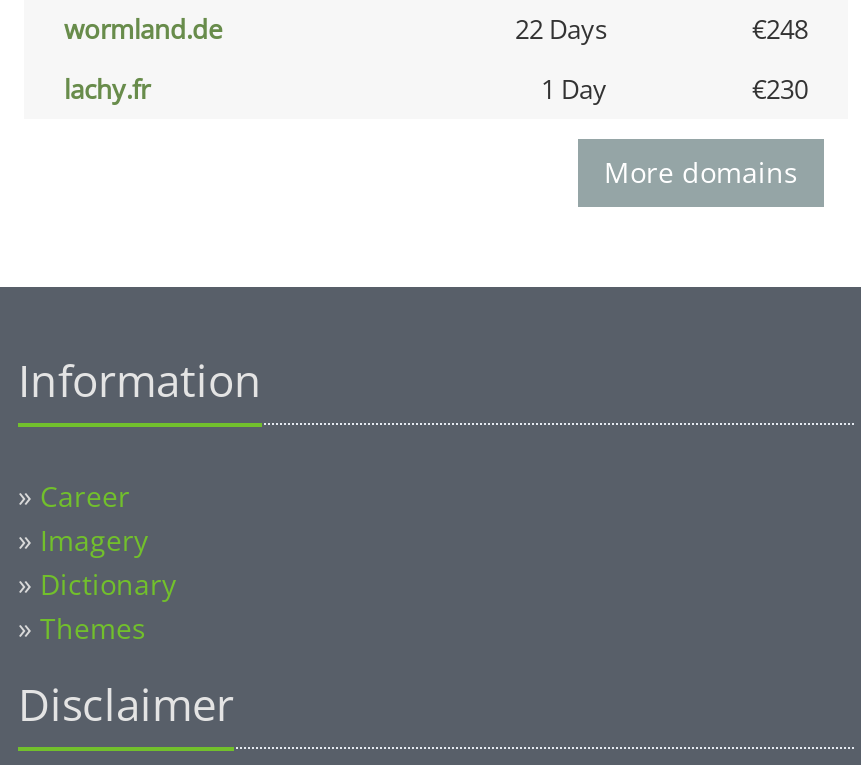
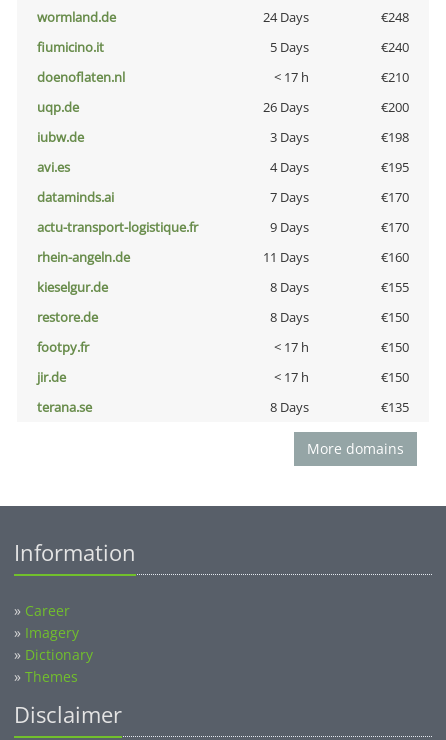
- 22 Days
+ 24 Days

- lachy.fr
- 1 Day
- €230
+ fiumicino.it
+ 5 Days
+ €240
+ doenoflaten.nl
+ < 17 h
+ €210
+ uqp.de
+ 26 Days
+ €200
+ iubw.de
+ 3 Days
+ €198
+ avi.es
+ 4 Days
+ €195
+ dataminds.ai
+ 7 Days
+ €170
+ actu-transport-logistique.fr
+ 9 Days
+ €170
+ rhein-angeln.de
+ 11 Days
+ €160
+ kieselgur.de
+ 8 Days
+ €155
+ restore.de
+ 8 Days
+ €150
+ footpy.fr
+ < 17 h
+ €150
+ jir.de
+ < 17 h
+ €150
+ terana.se
+ 8 Days
+ €135
